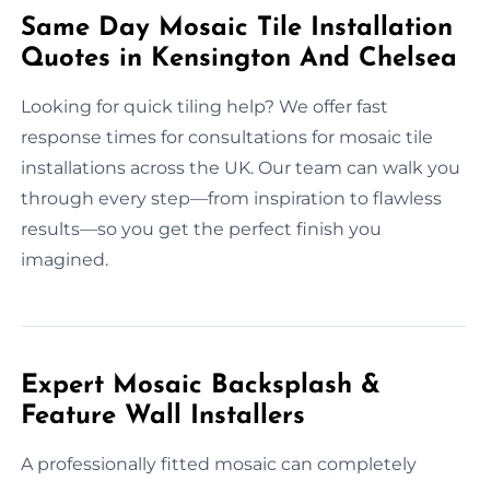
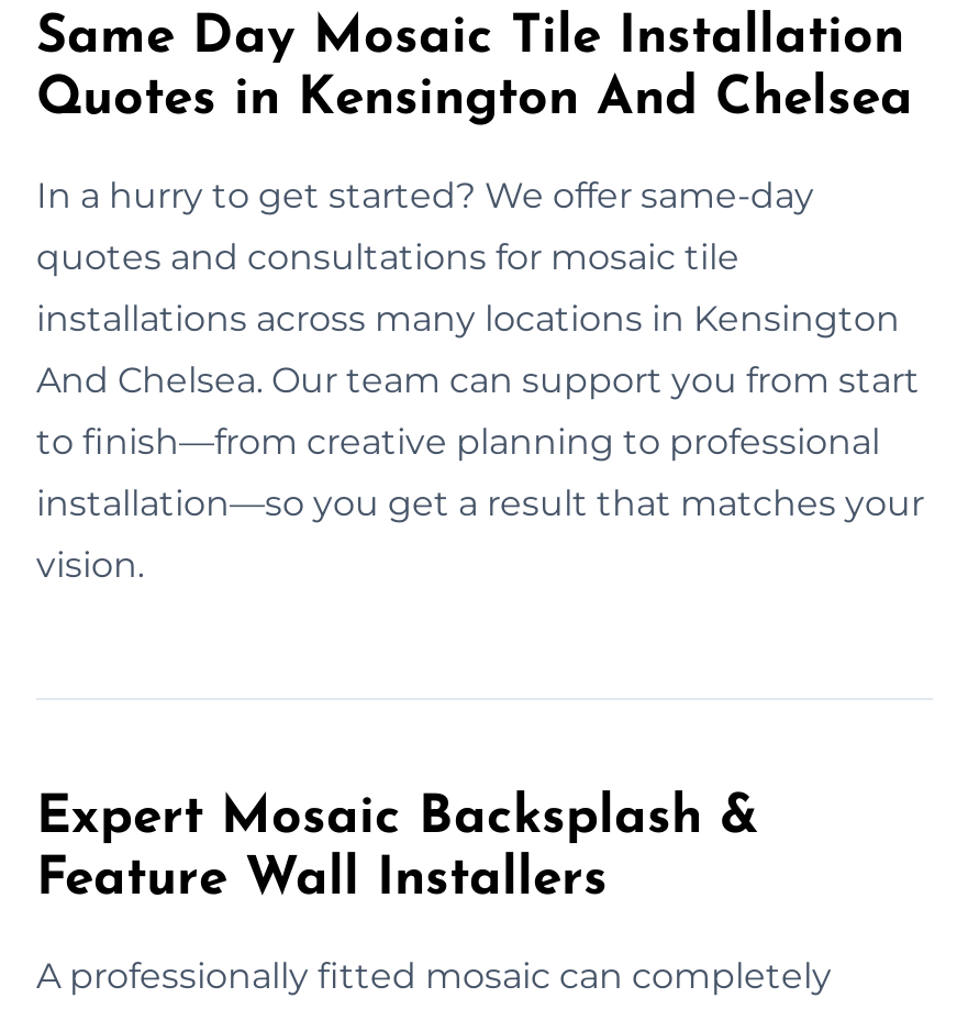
- Looking for quick tiling help? We offer fast
- response times for consultations for mosaic tile
- installations across the UK. Our team can walk you
- through every step—from inspiration to flawless
- results—so you get the perfect finish you
- imagined.
+ In a hurry to get started? We offer same-day
+ quotes and consultations for mosaic tile
+ installations across many locations in Kensington
+ And Chelsea. Our team can support you from start
+ to finish—from creative planning to professional
+ installation—so you get a result that matches your
+ vision.
